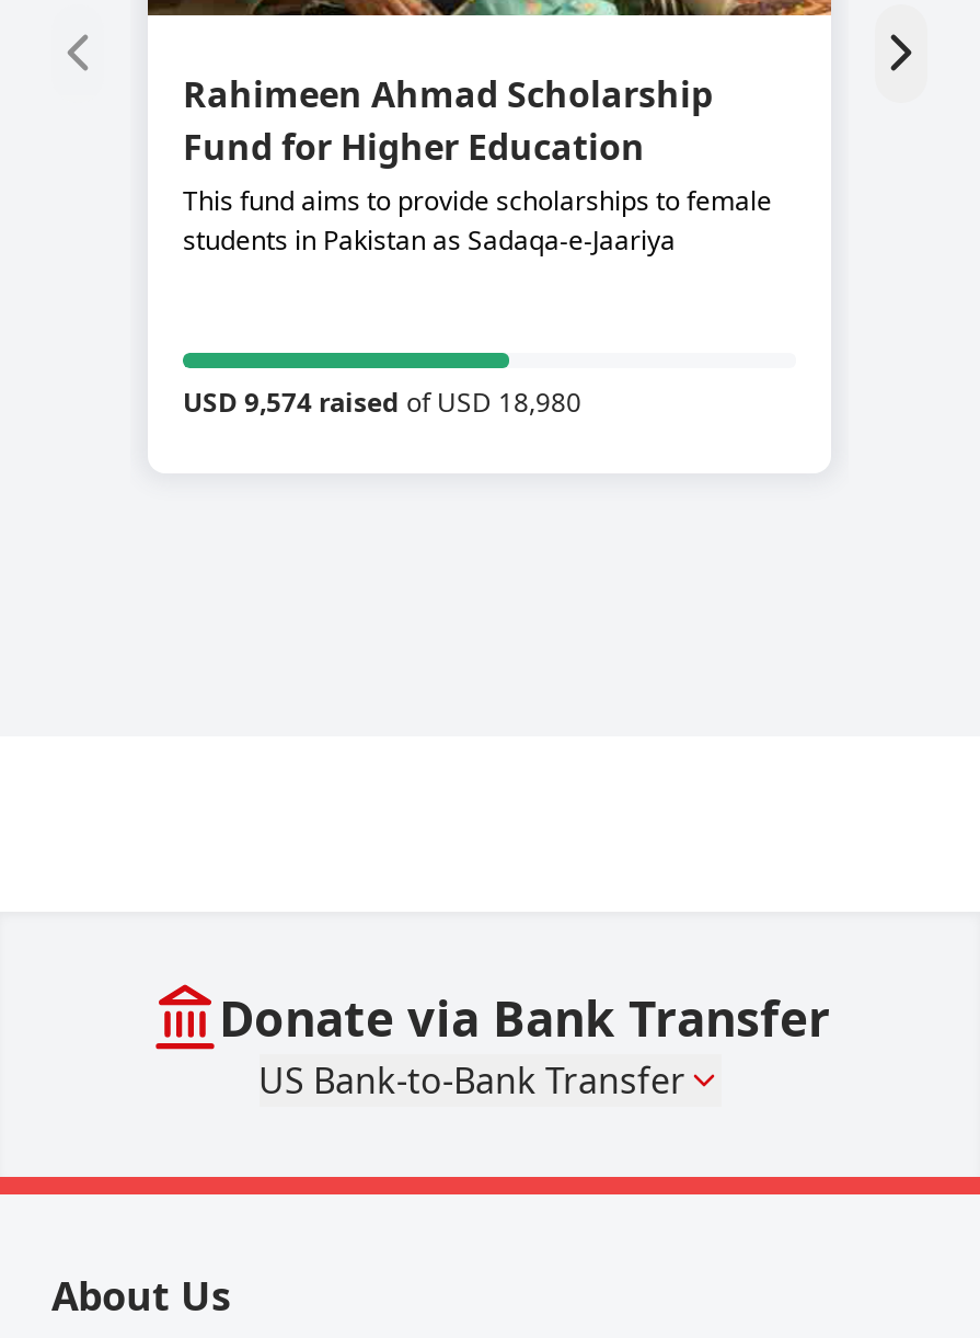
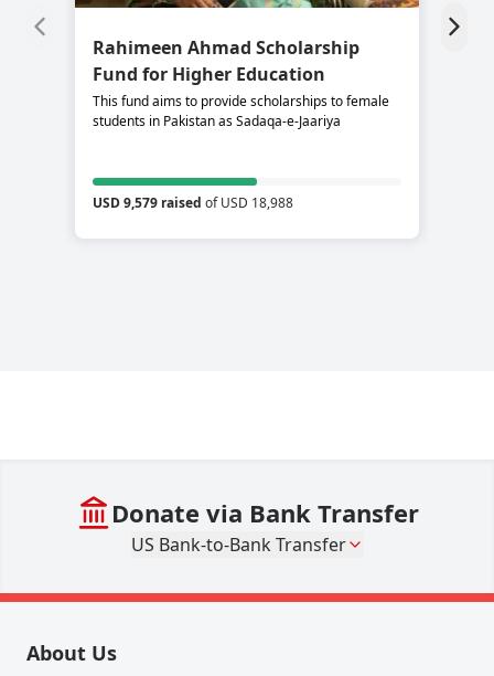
- USD 9,574 raised of USD 18,980
+ USD 9,579 raised of USD 18,988
